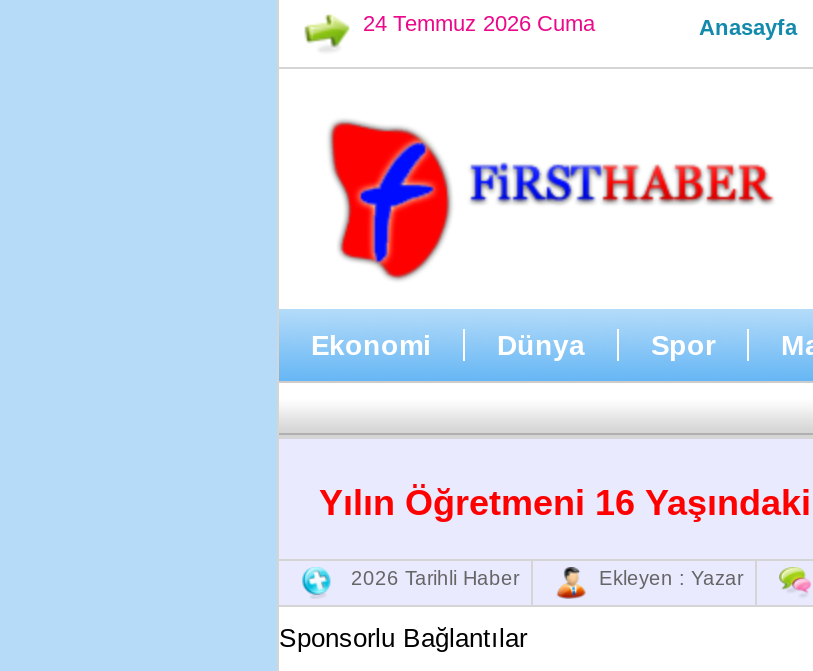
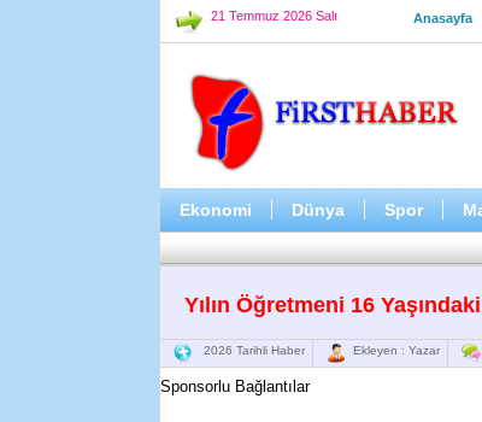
- 24 Temmuz 2026 Cuma
+ 21 Temmuz 2026 Salı
